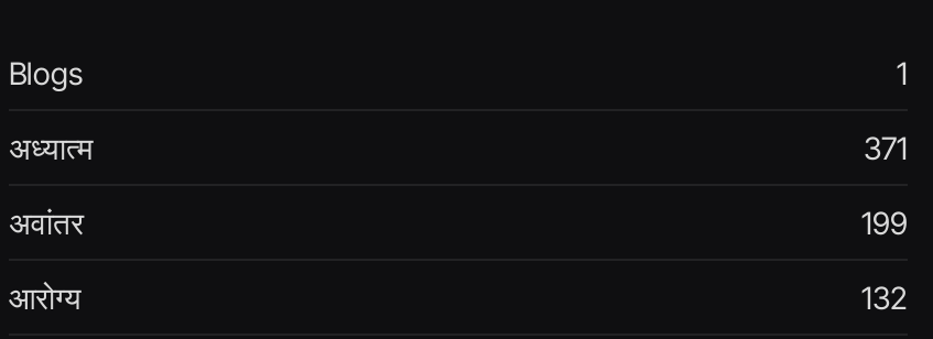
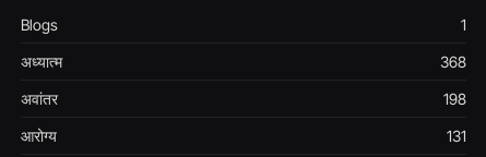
- 371
+ 368

- 199
+ 198

- 132
+ 131
